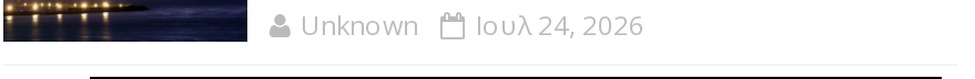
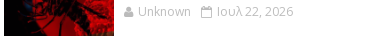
- Unknown Ιουλ 24, 2026
+ Unknown Ιουλ 22, 2026
